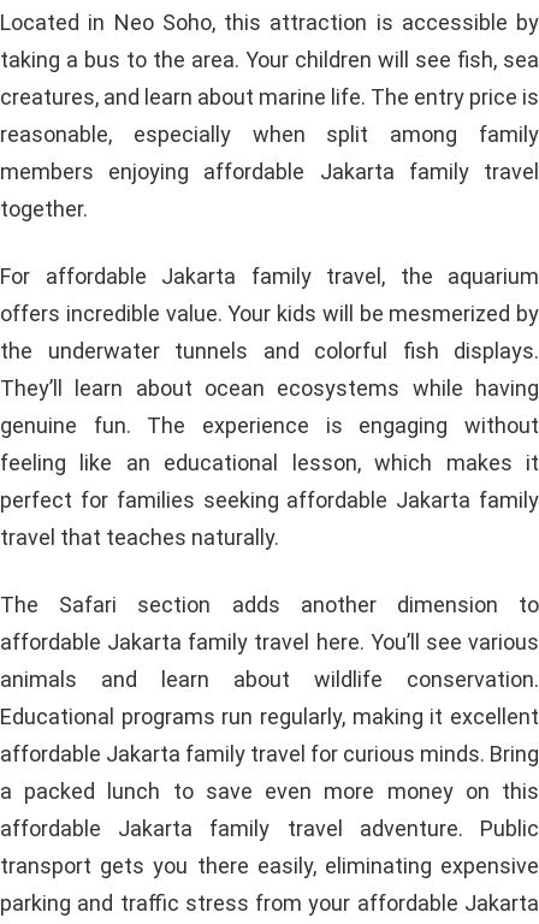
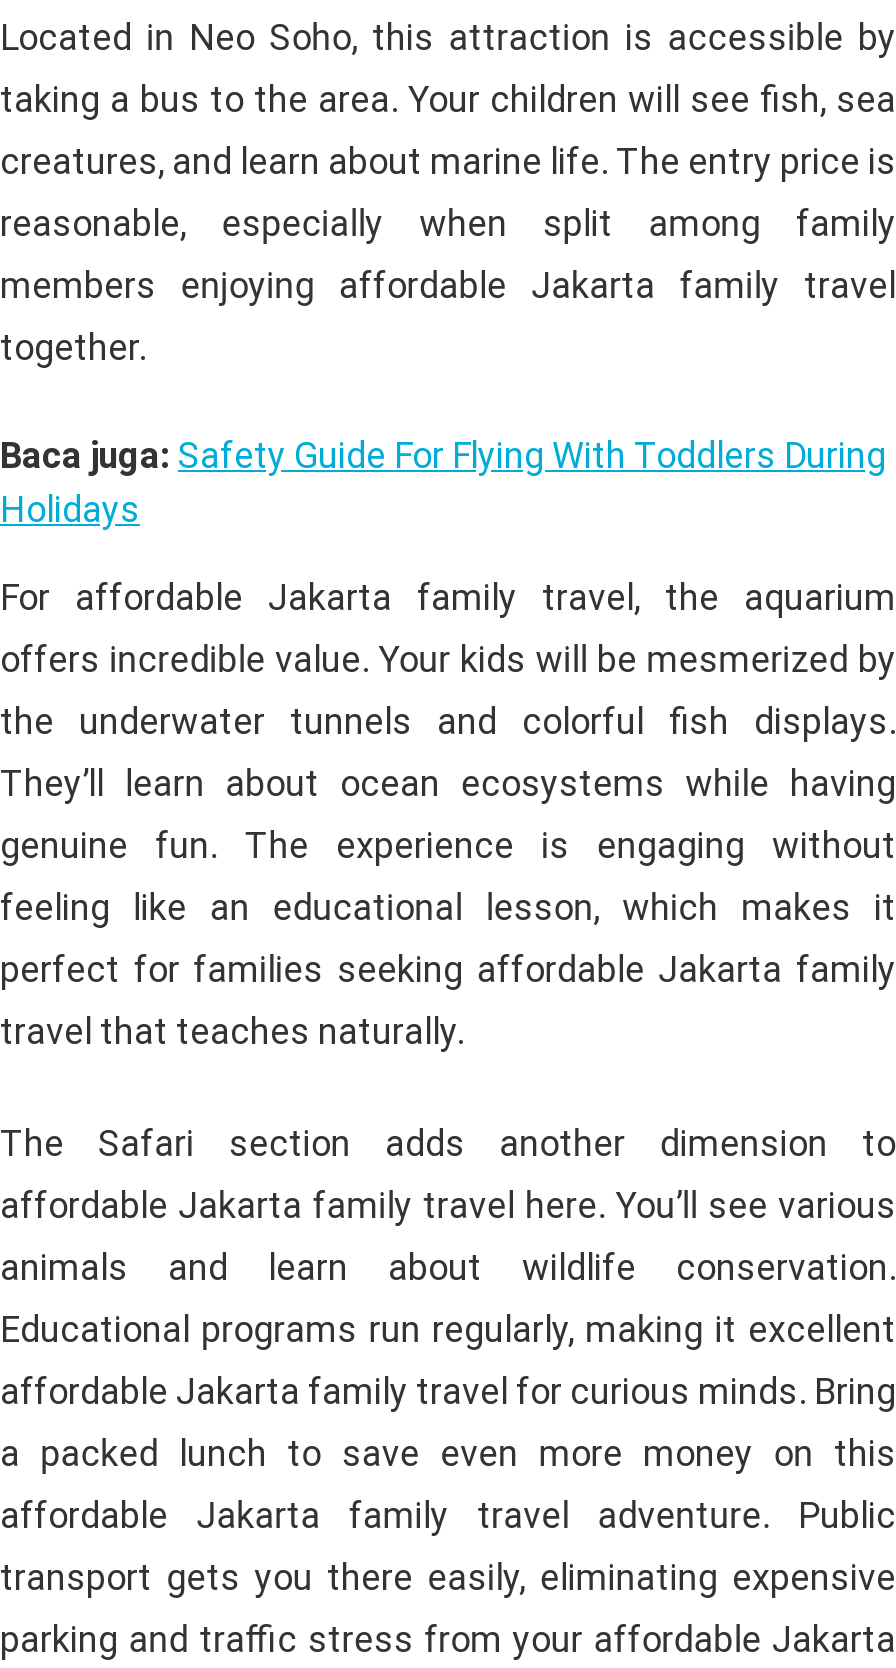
+ Baca juga: Safety Guide For Flying With Toddlers During
+ Holidays
